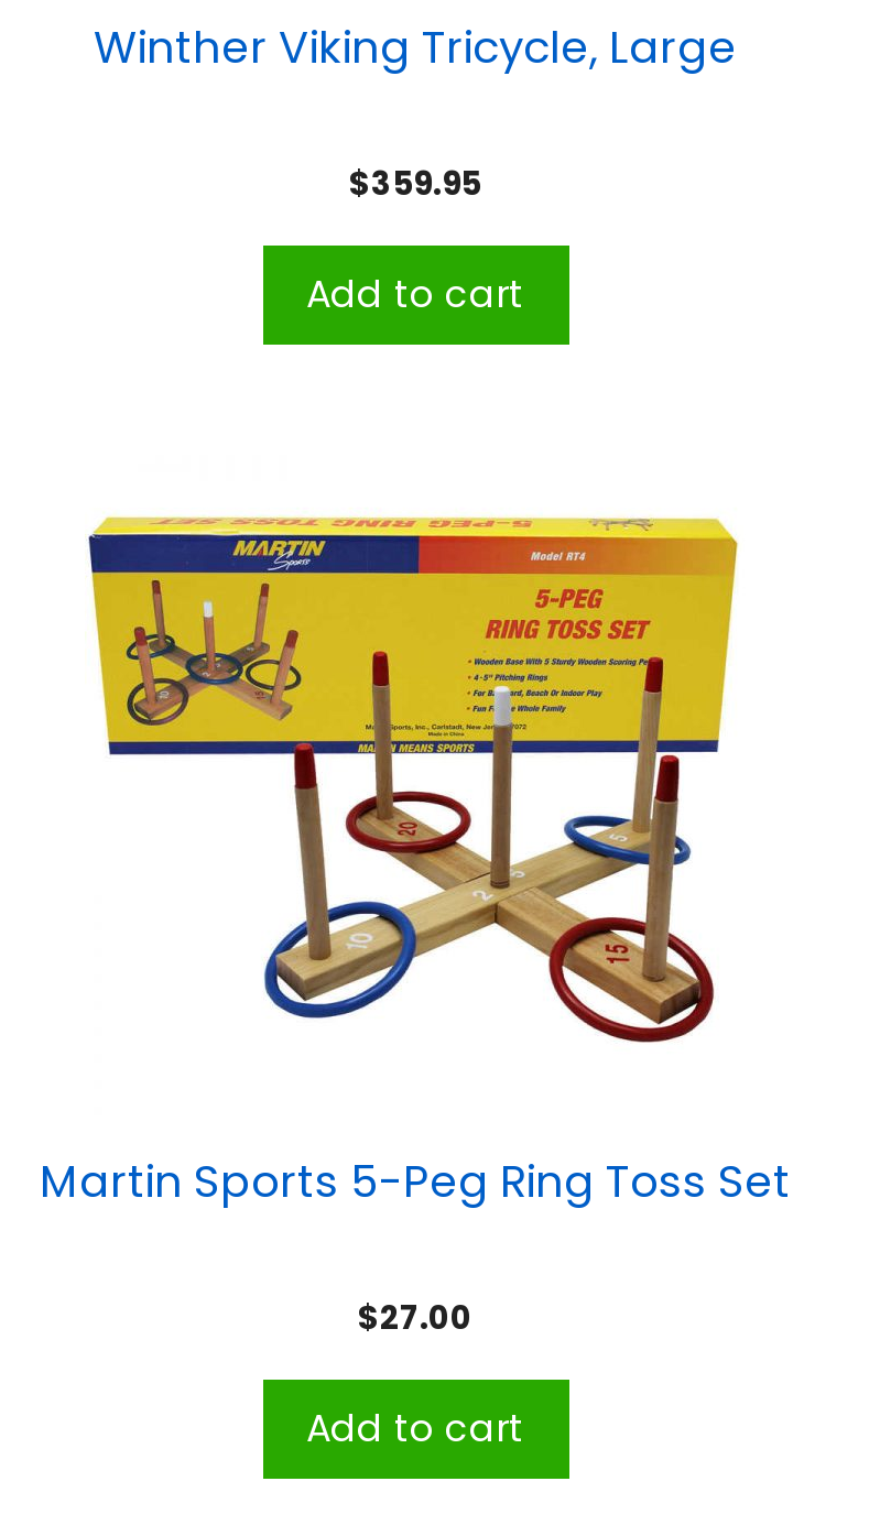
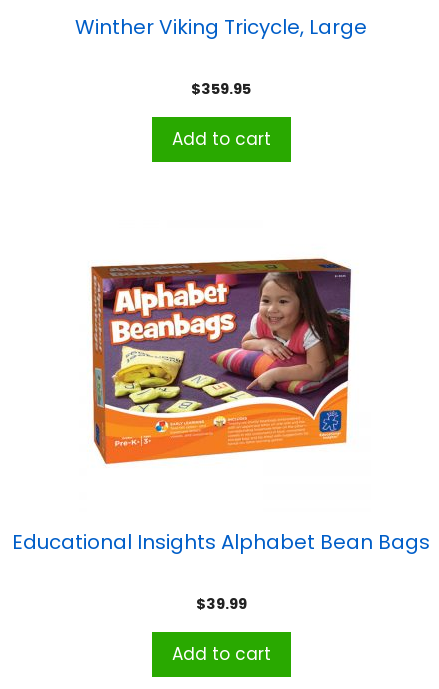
- [image]
+ [image]

- Martin Sports 5-Peg Ring Toss Set
+ Educational Insights Alphabet Bean Bags

- $27.00
+ $39.99
